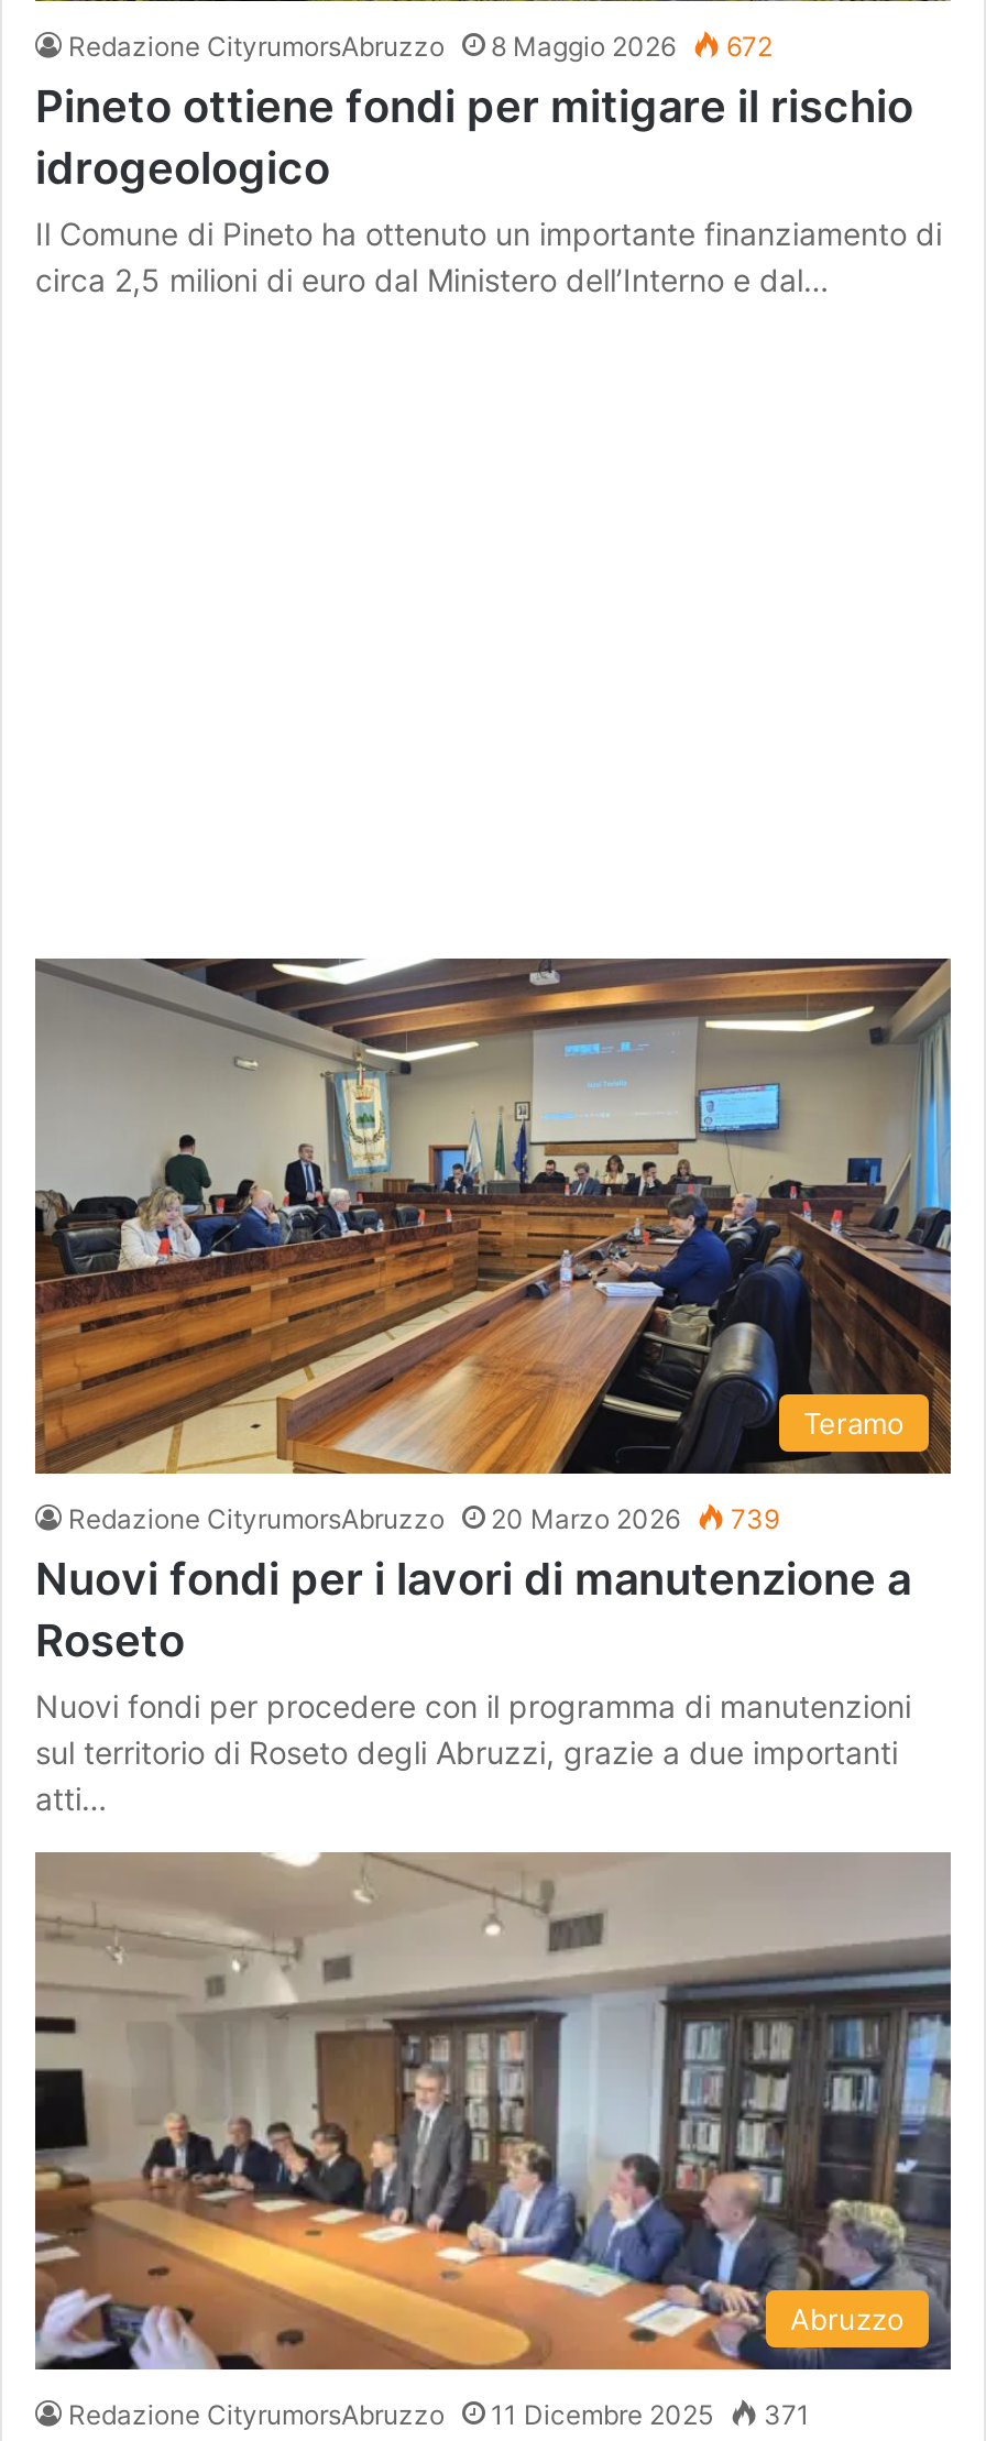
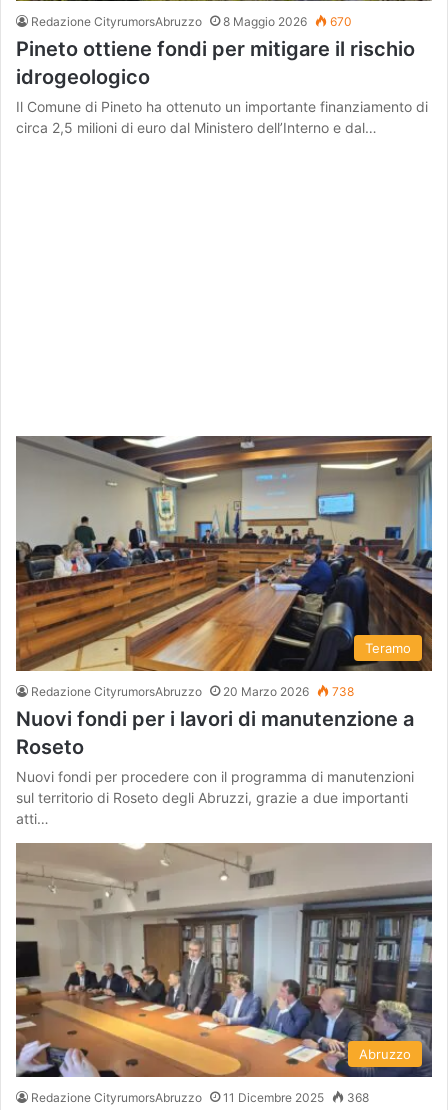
- Redazione CityrumorsAbruzzo 8 Maggio 2026 672
+ Redazione CityrumorsAbruzzo 8 Maggio 2026 670

- Redazione CityrumorsAbruzzo 20 Marzo 2026 739
+ Redazione CityrumorsAbruzzo 20 Marzo 2026 738

- Redazione CityrumorsAbruzzo 11 Dicembre 2025 371
+ Redazione CityrumorsAbruzzo 11 Dicembre 2025 368
